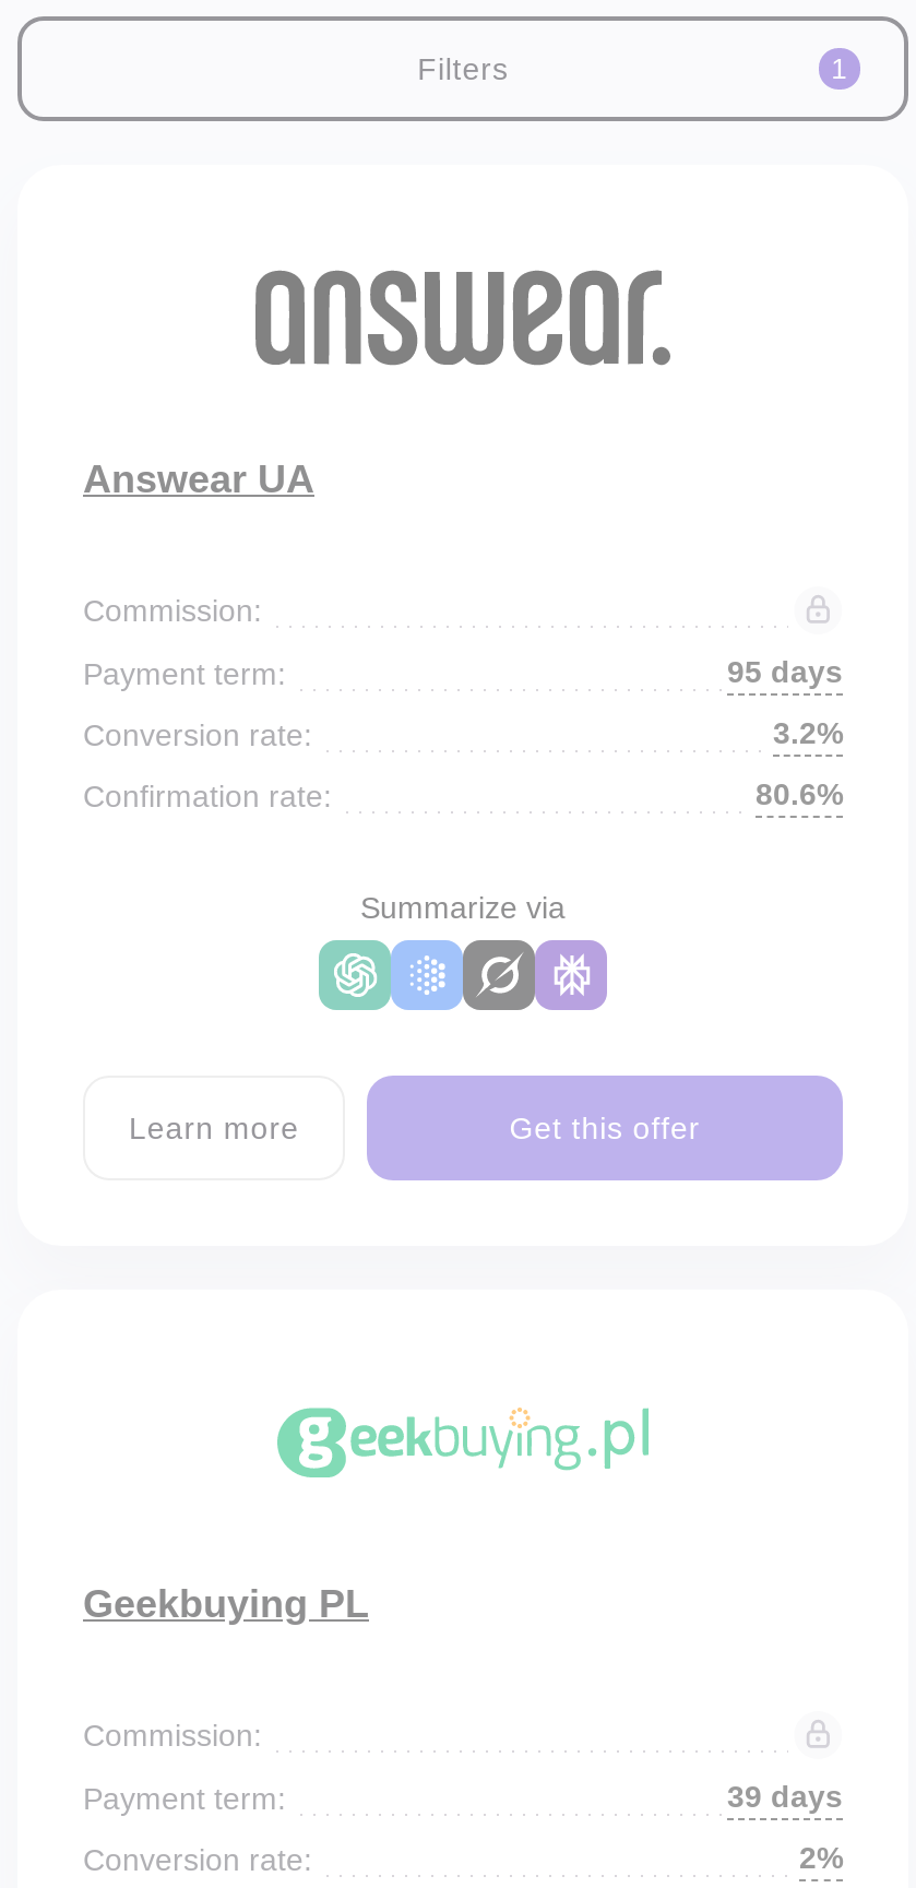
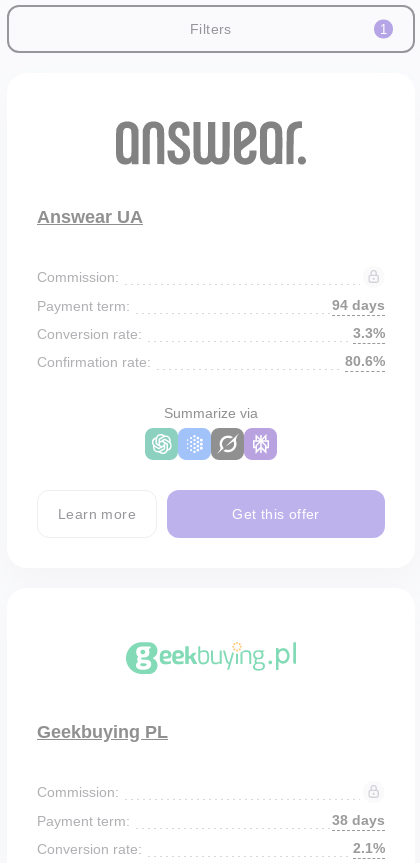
- 95 days
+ 94 days

- 3.2%
+ 3.3%

- 39 days
+ 38 days

- 2%
+ 2.1%
